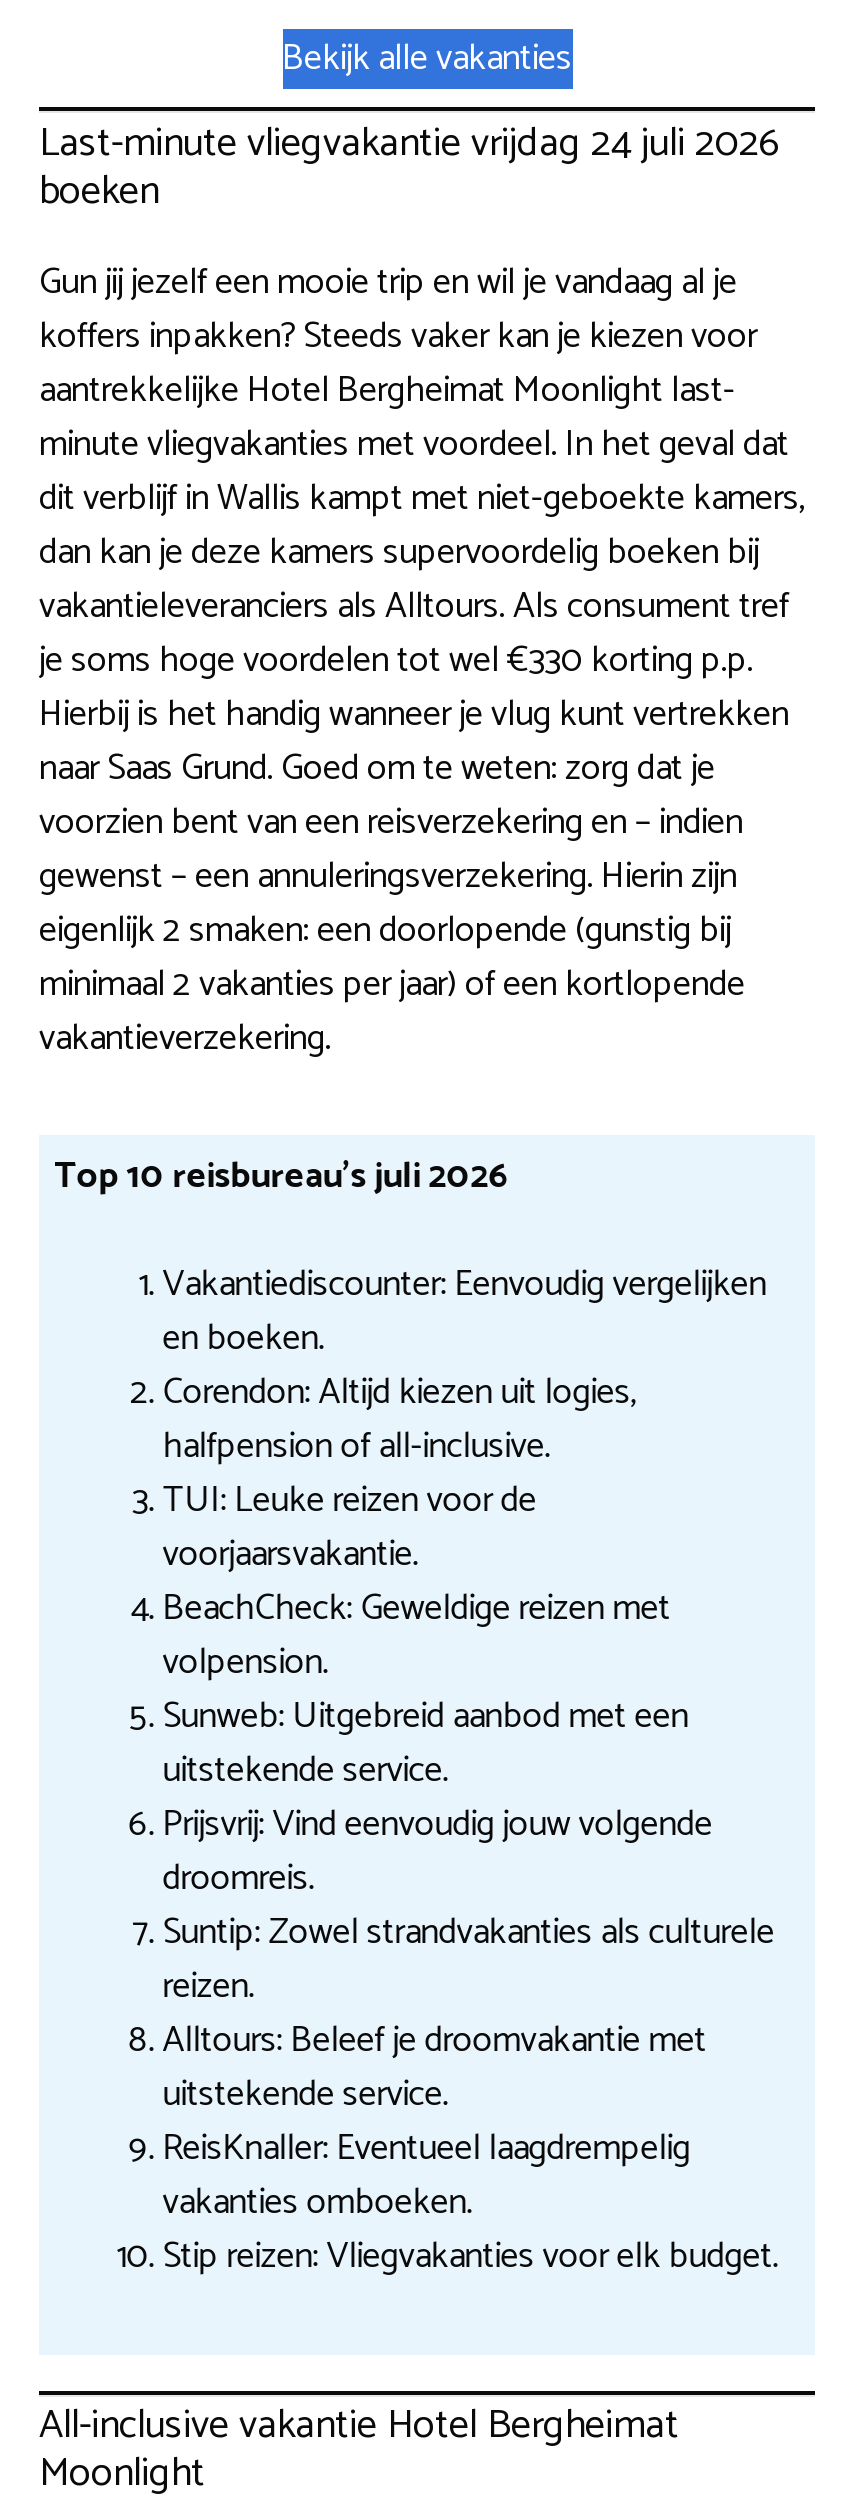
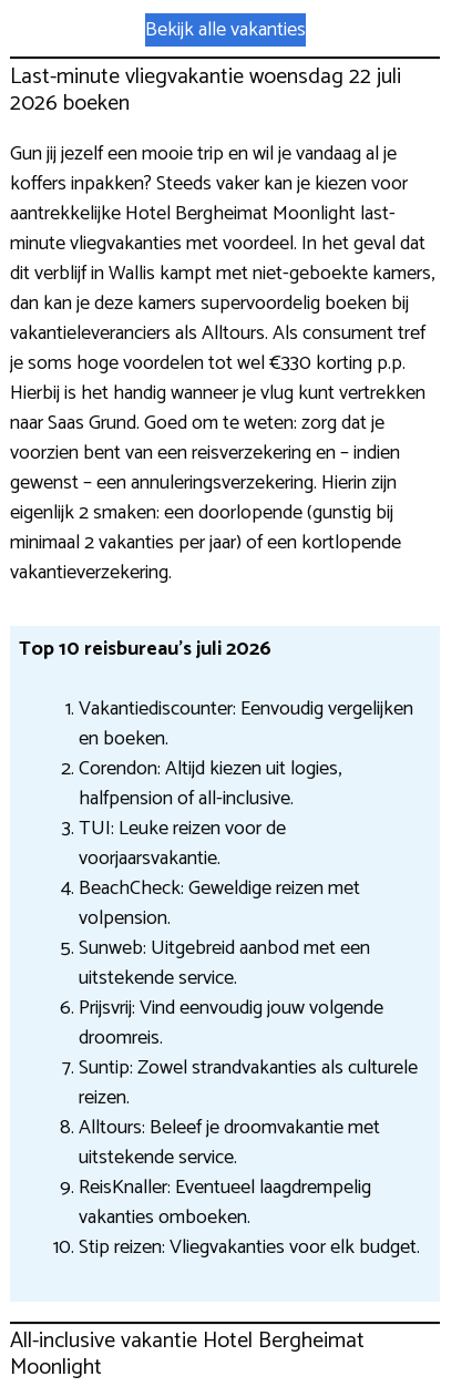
- Last-minute vliegvakantie vrijdag 24 juli 2026
- boeken
+ Last-minute vliegvakantie woensdag 22 juli
+ 2026 boeken
